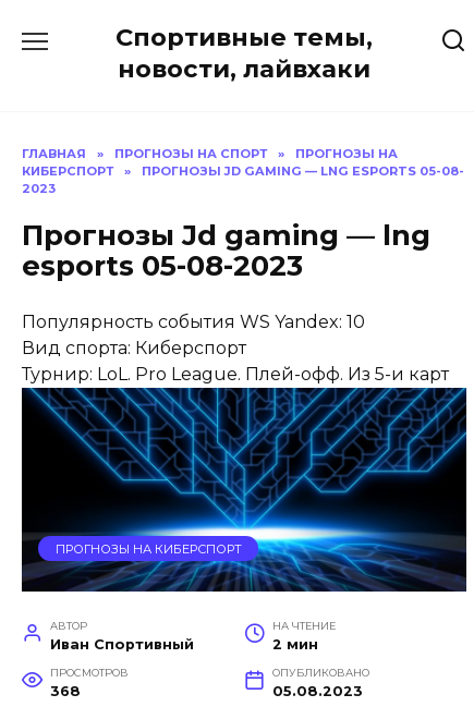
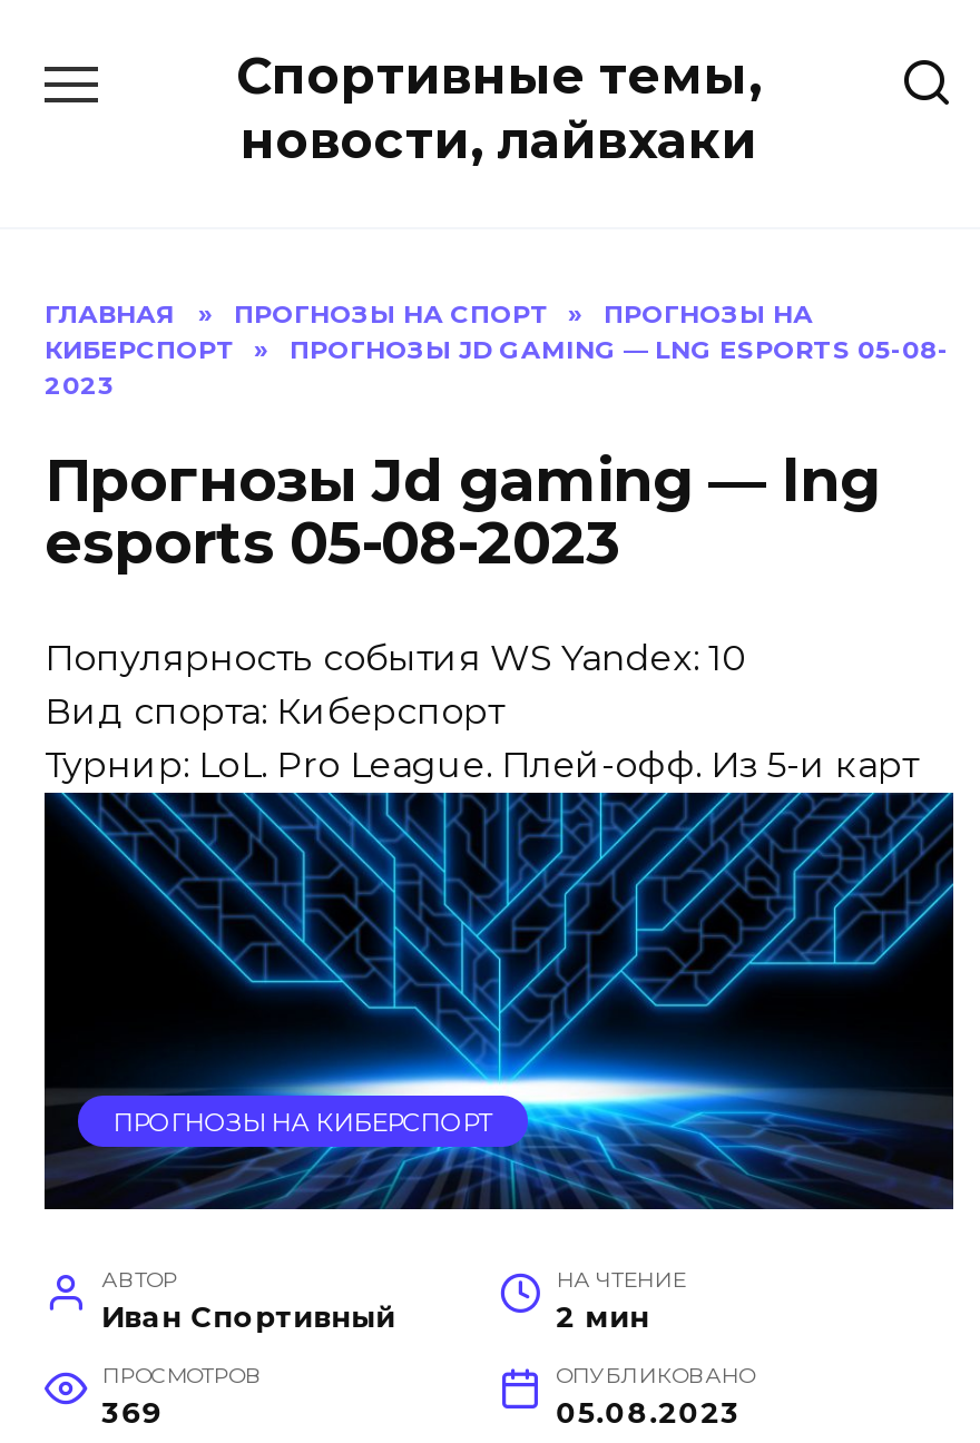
- 368
+ 369
